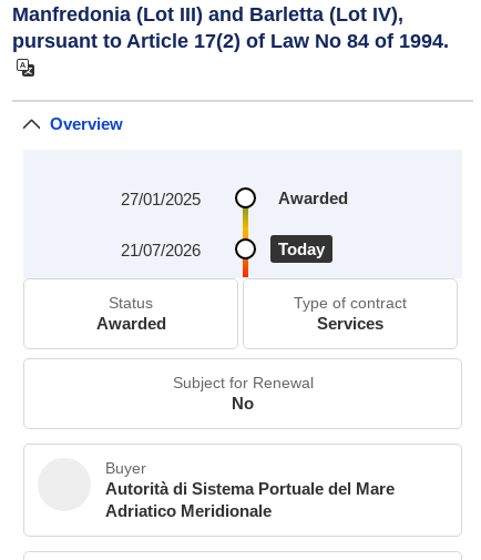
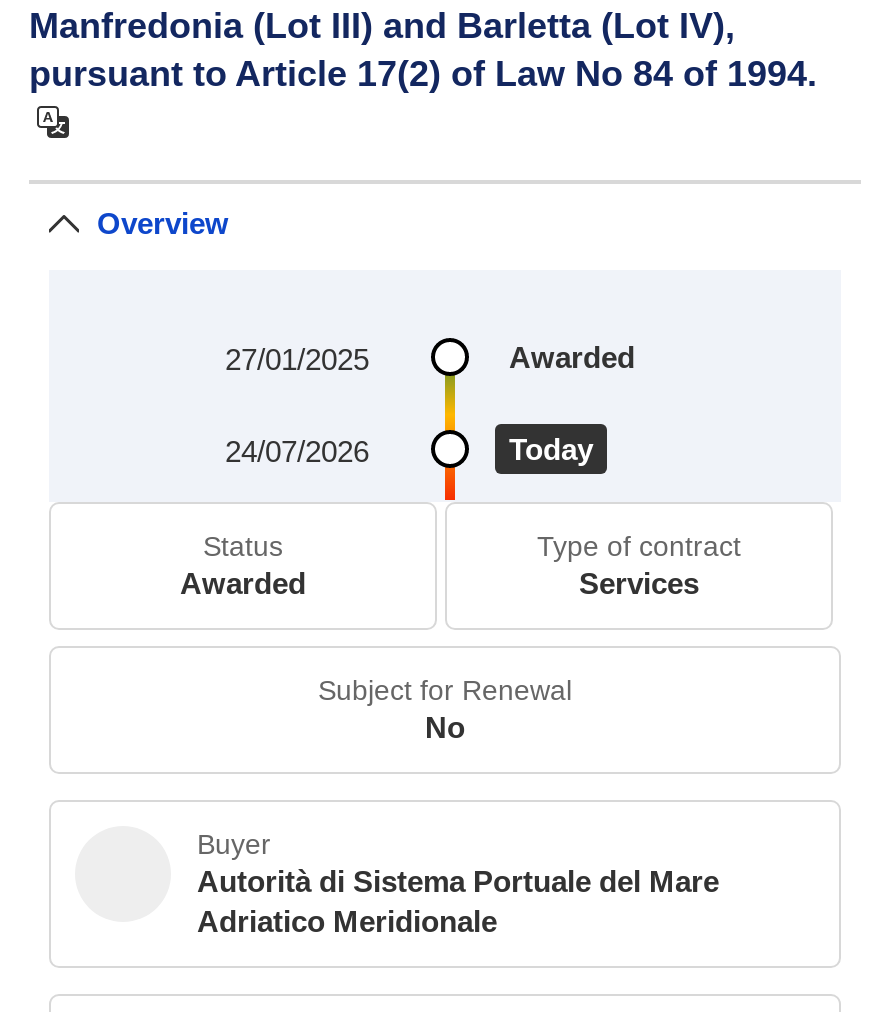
- 21/07/2026
+ 24/07/2026
